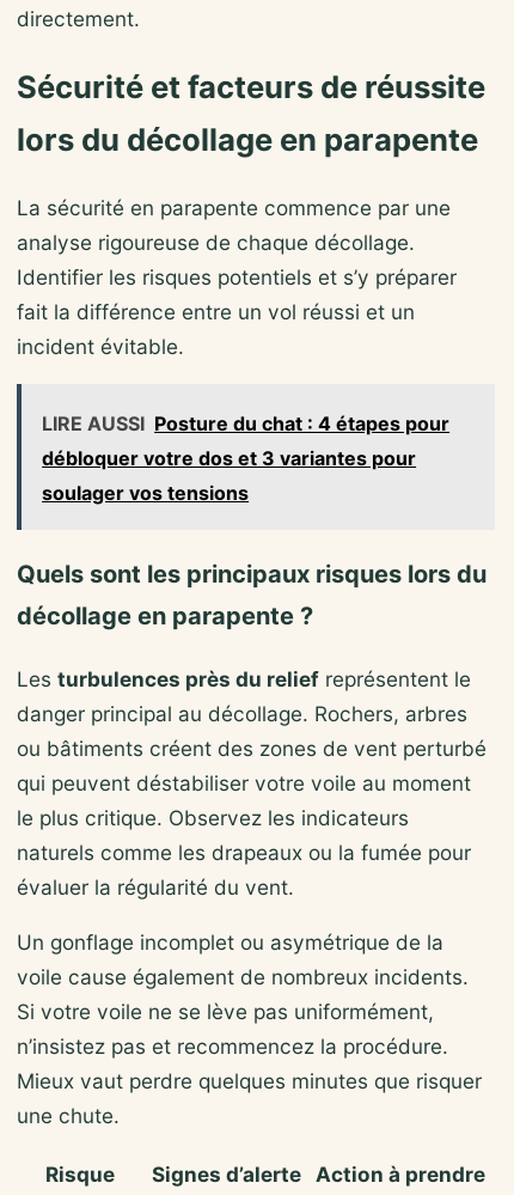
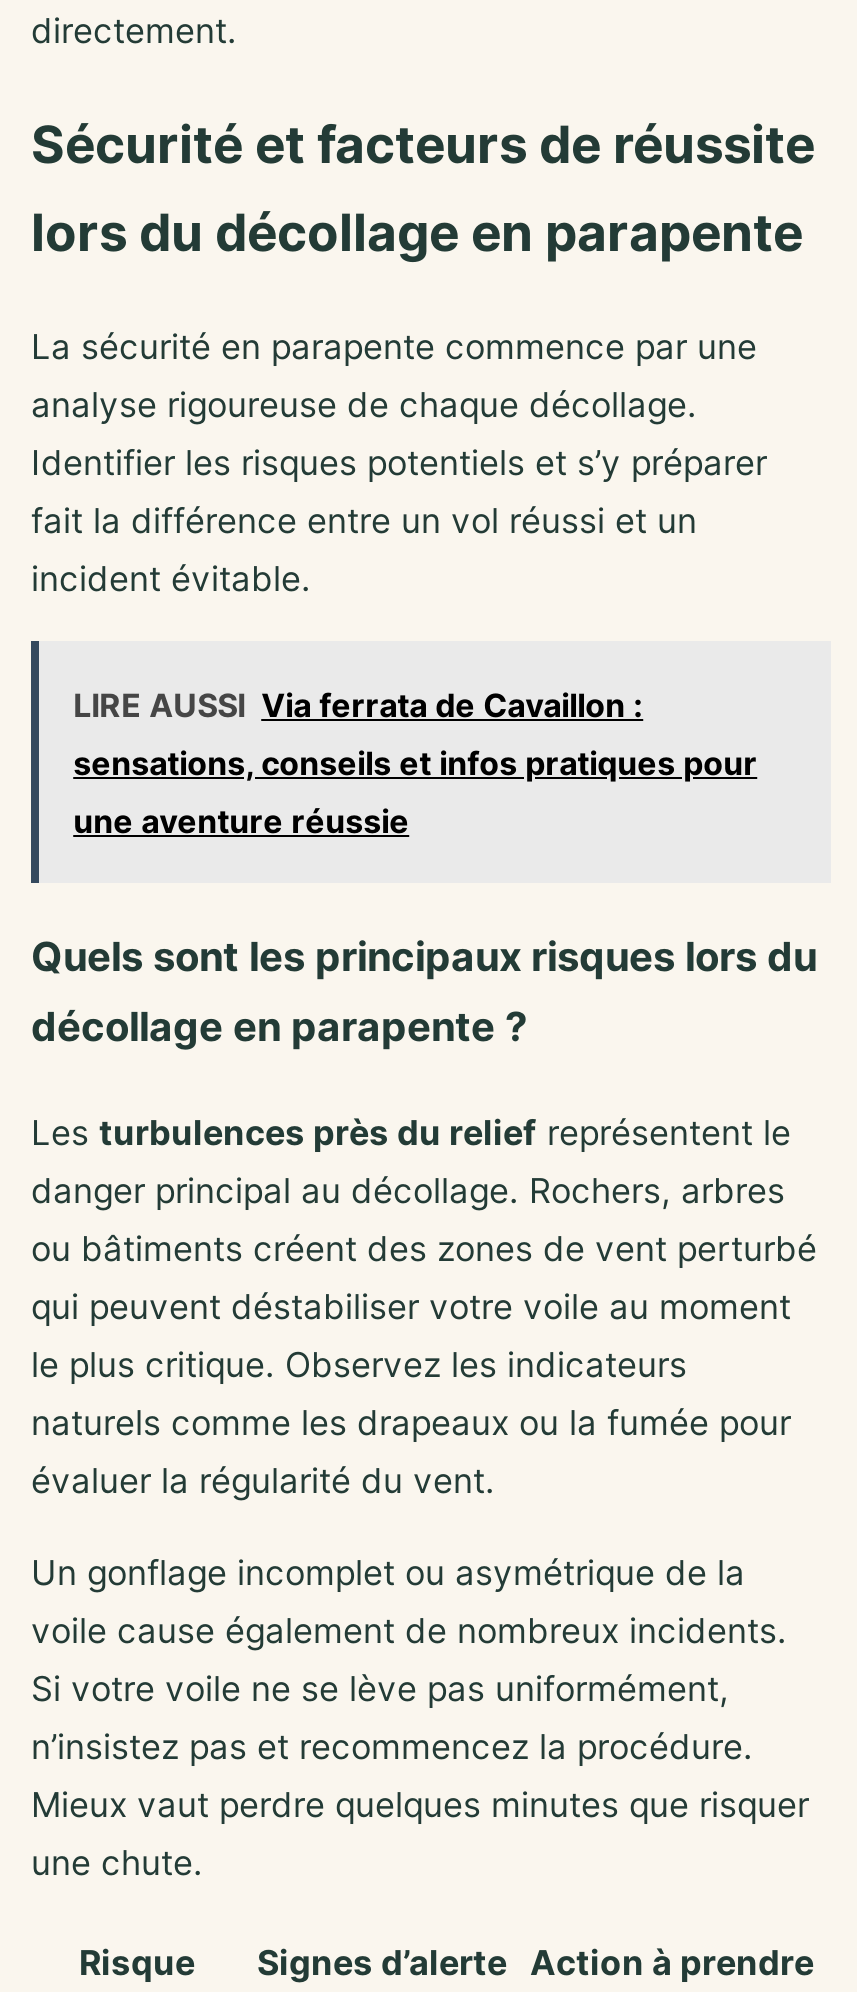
- LIRE AUSSI Posture du chat : 4 étapes pour
- débloquer votre dos et 3 variantes pour
- soulager vos tensions
+ LIRE AUSSI Via ferrata de Cavaillon :
+ sensations, conseils et infos pratiques pour
+ une aventure réussie
